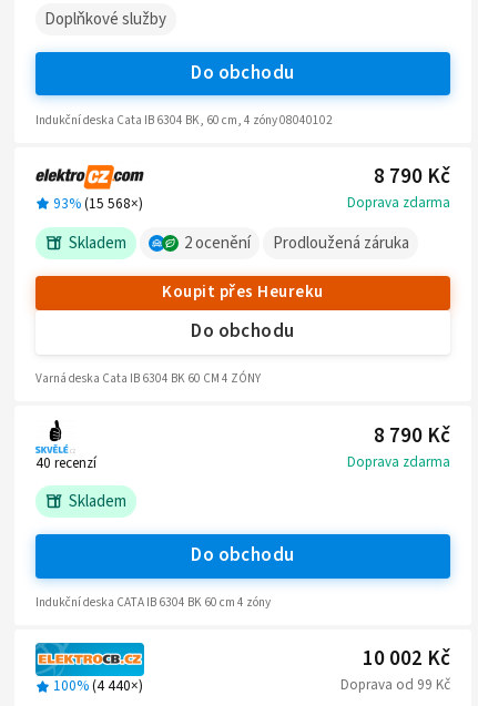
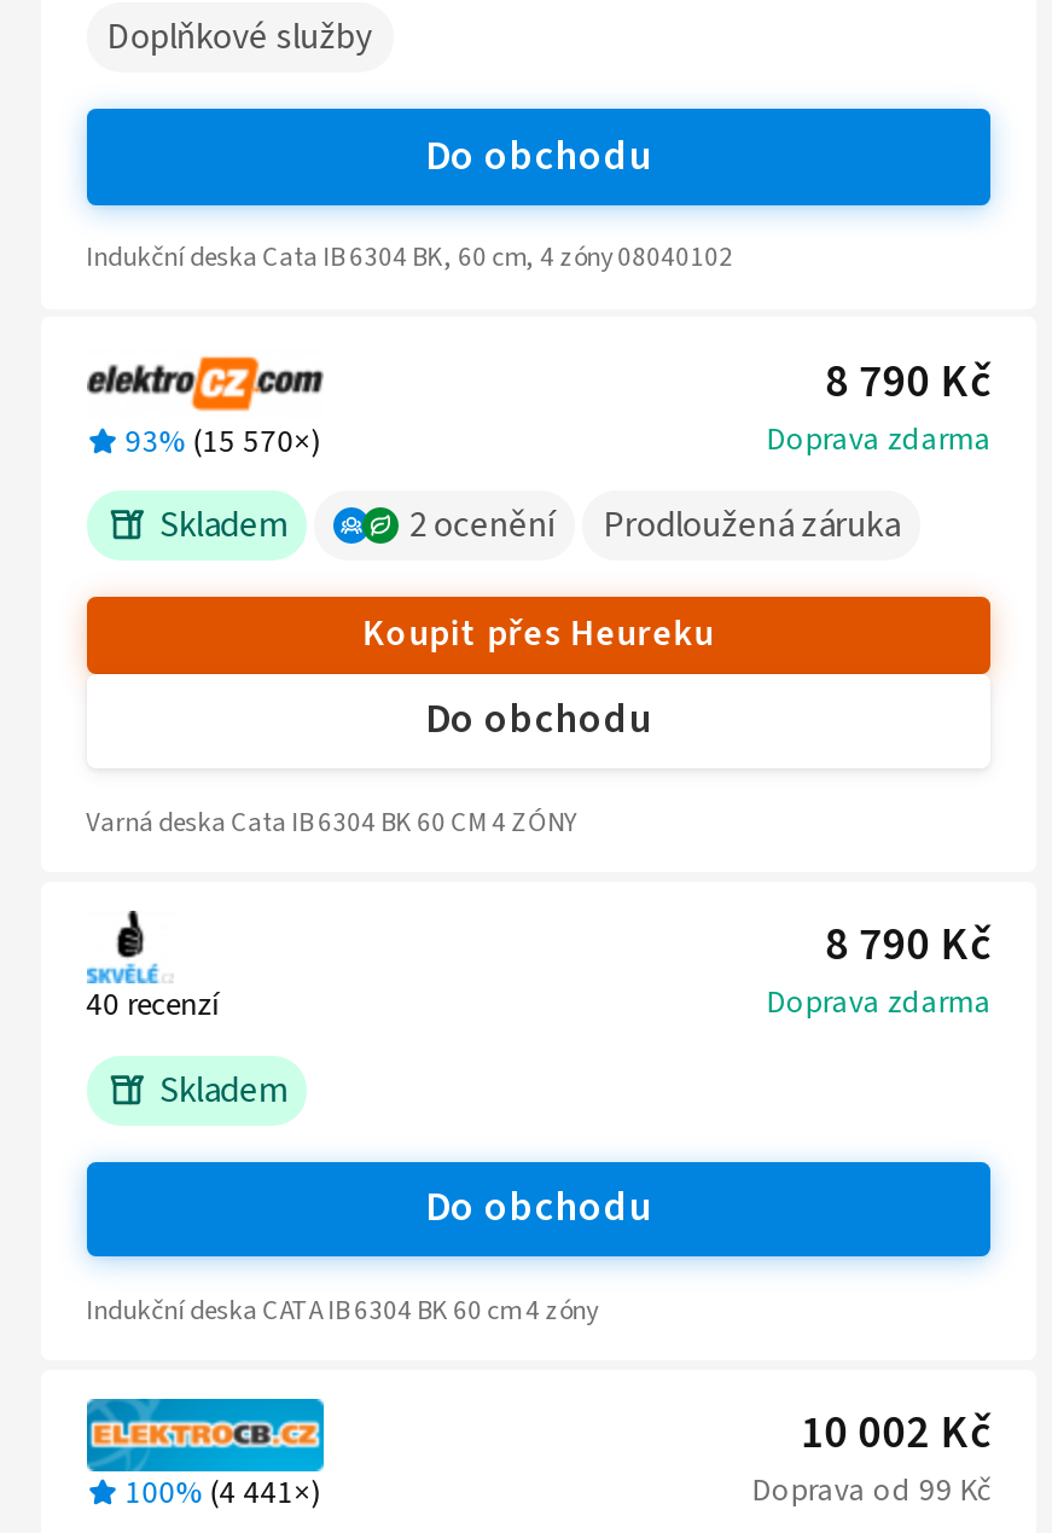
- 93% (15 568×)
+ 93% (15 570×)

- 100%(4 440×)
+ 100%(4 441×)
